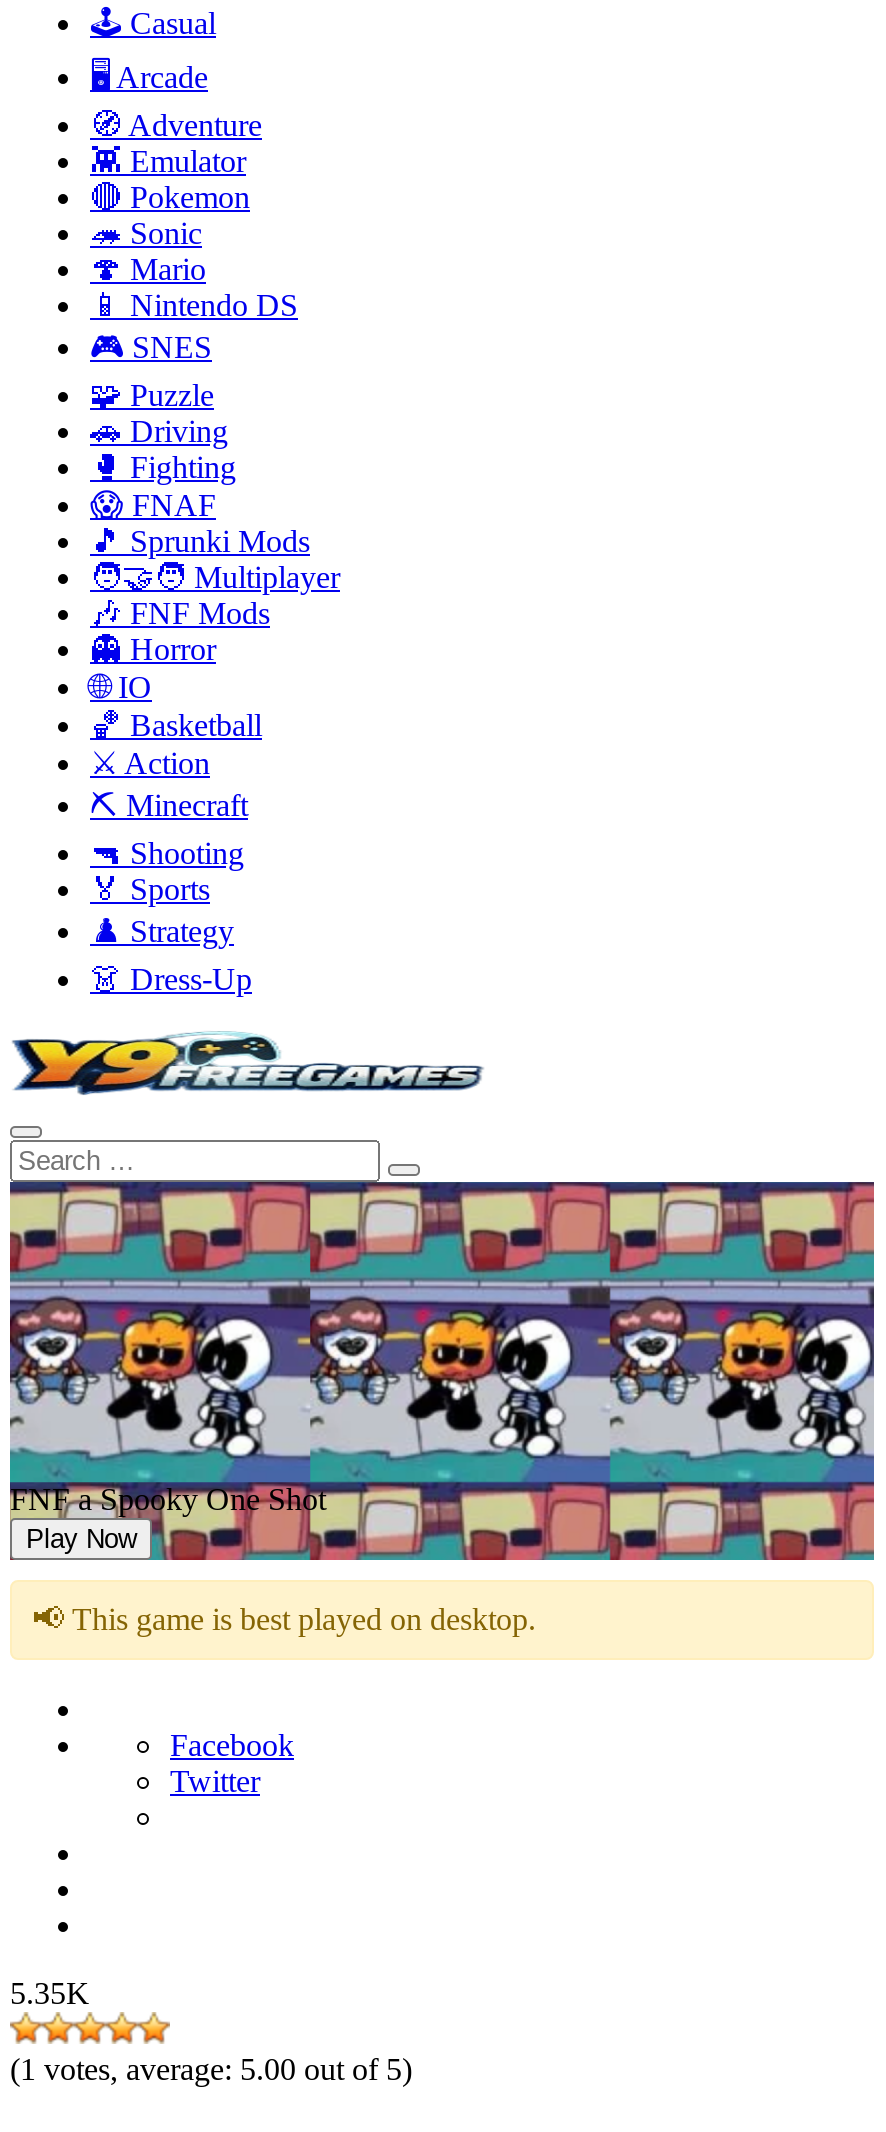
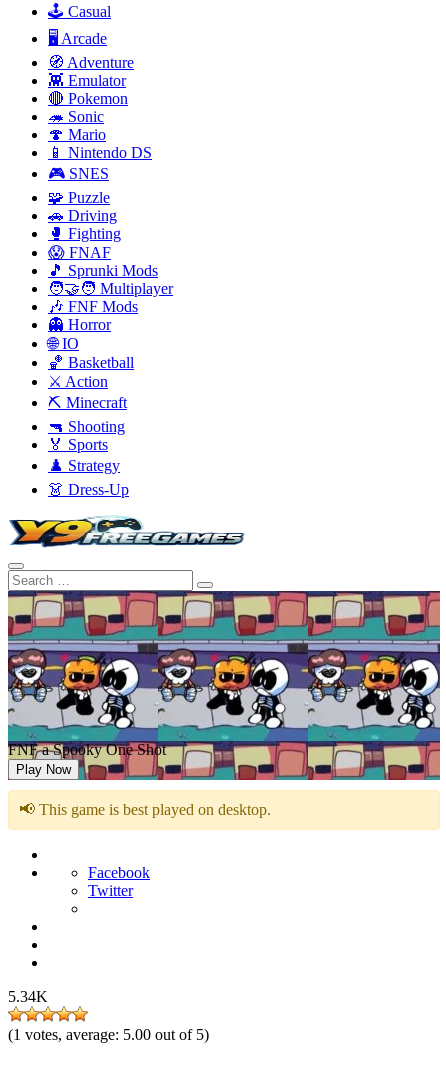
- 5.35K
+ 5.34K
